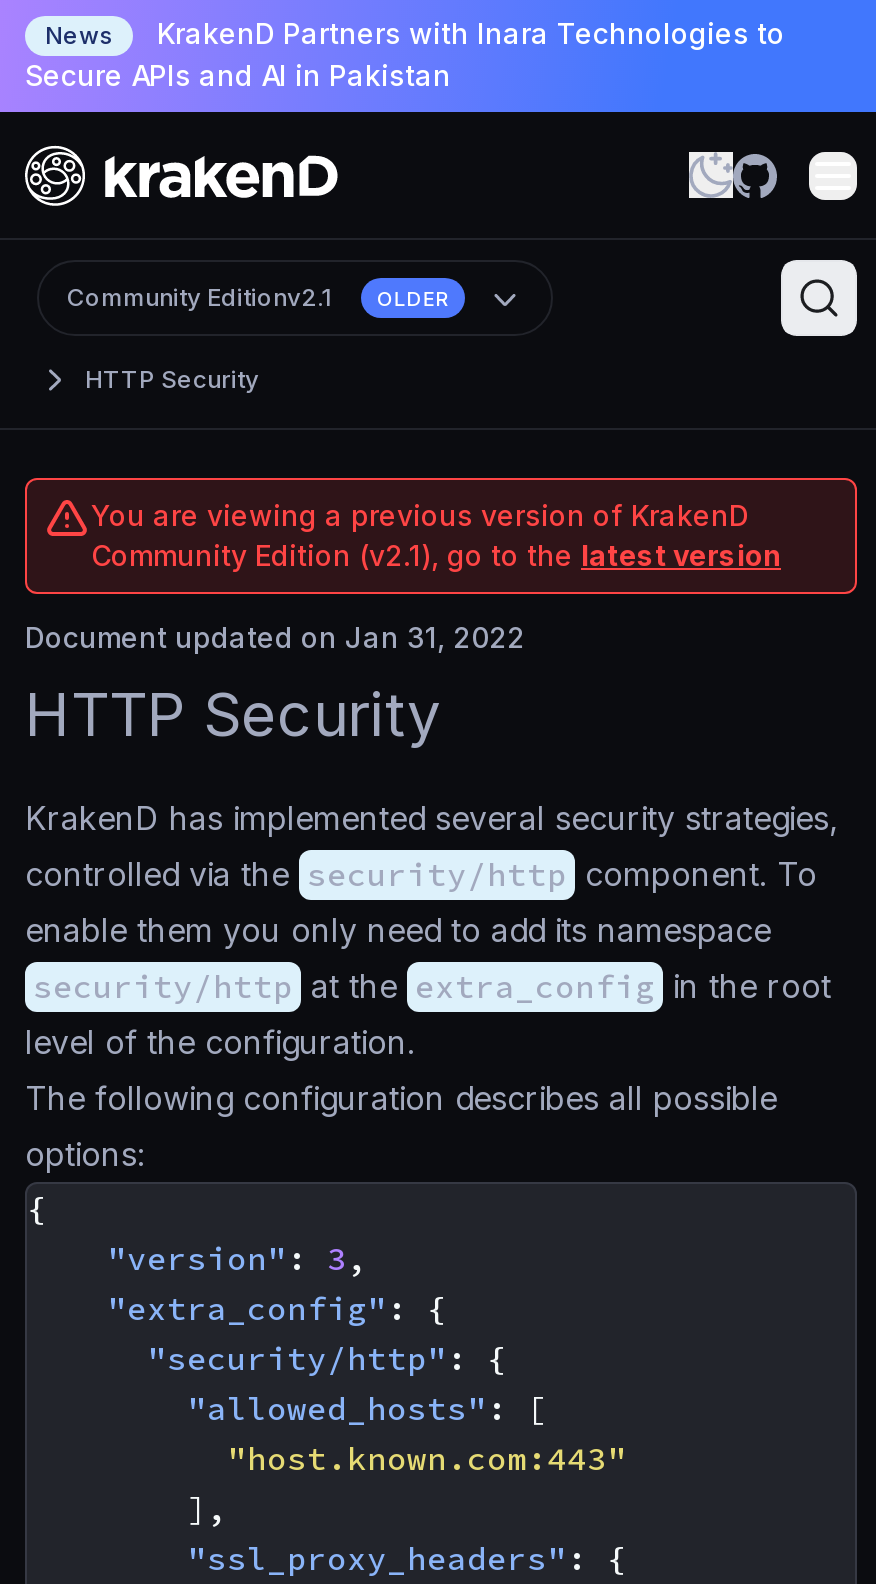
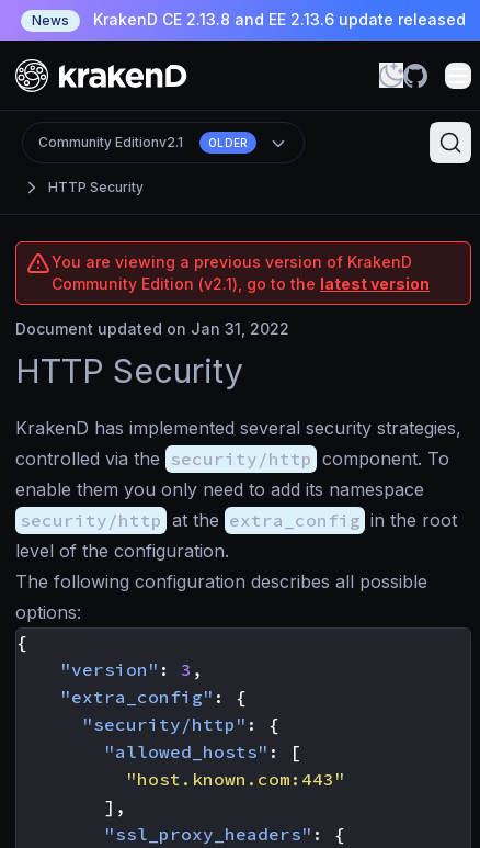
- KrakenD Partners with Inara Technologies to
- Secure APIs and AI in Pakistan
+ KrakenD CE 2.13.8 and EE 2.13.6 update released
